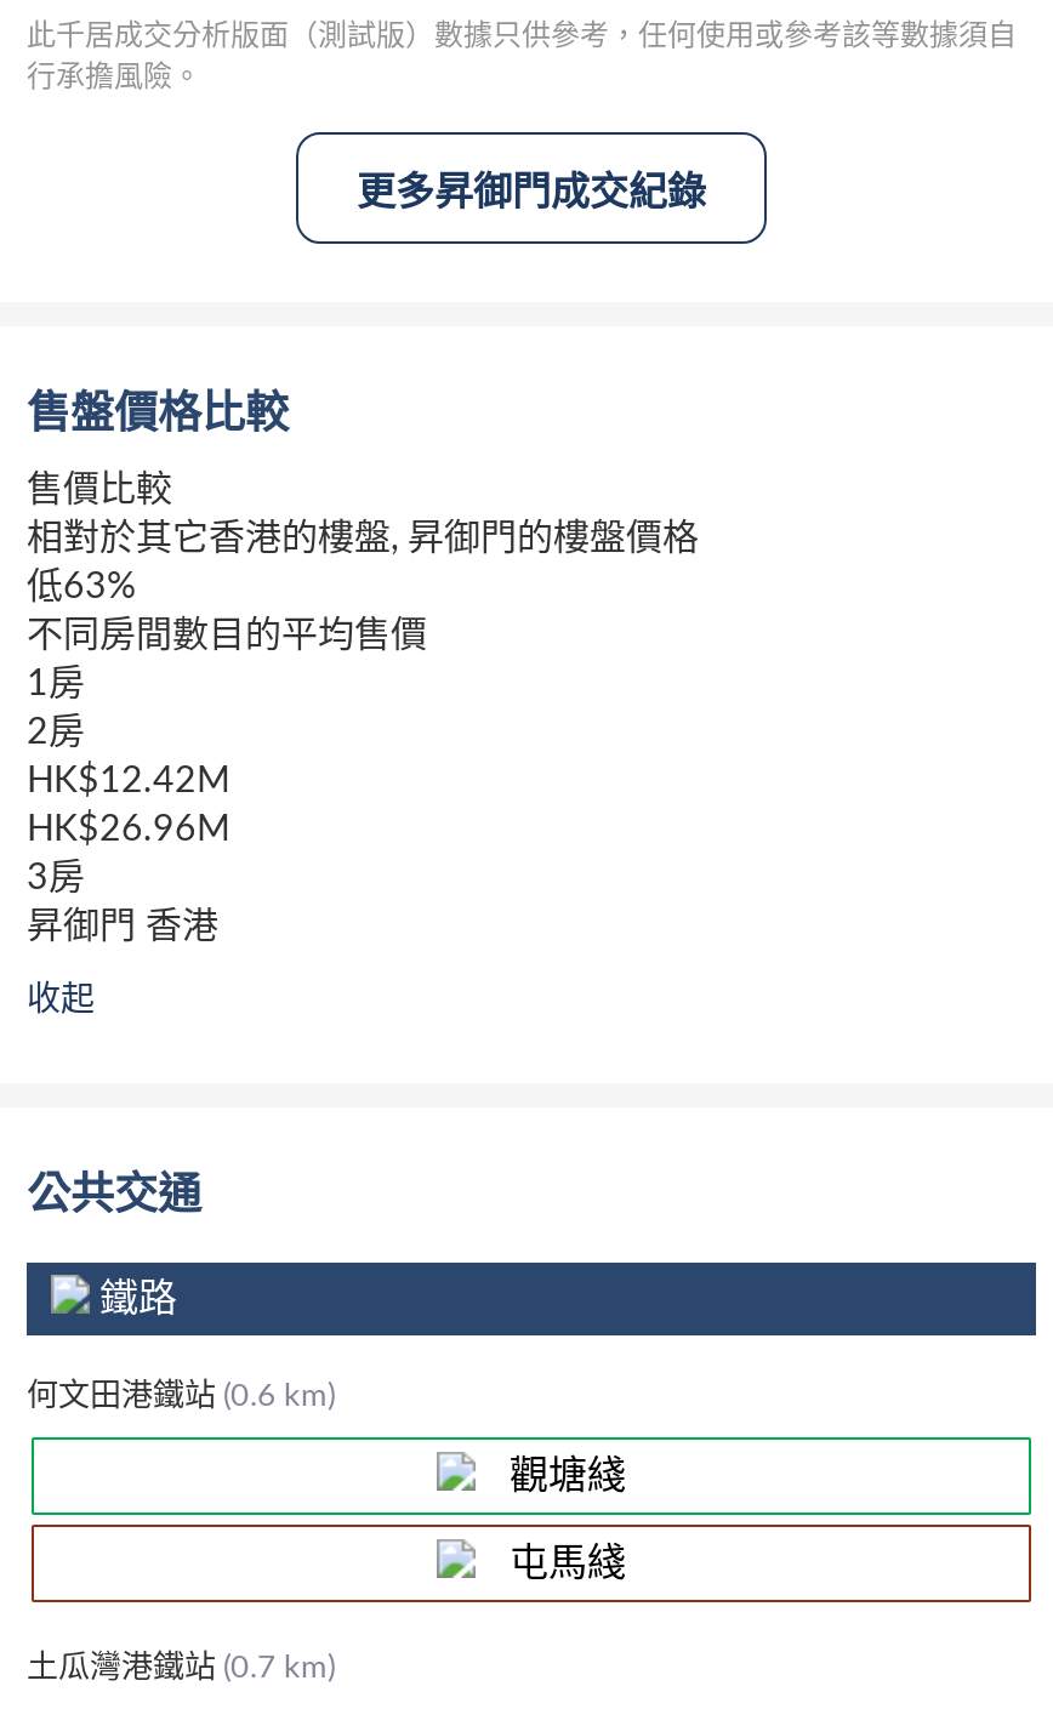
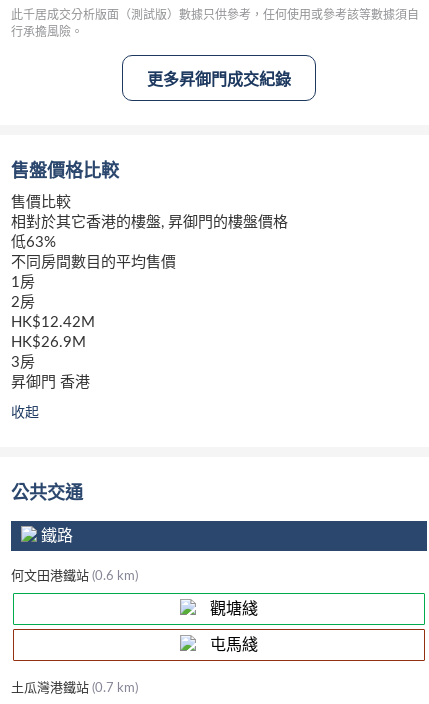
- HK$26.96M
+ HK$26.9M
